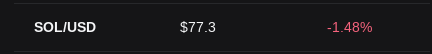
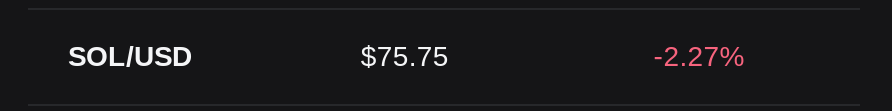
- $77.3
+ $75.75

- -1.48%
+ -2.27%
